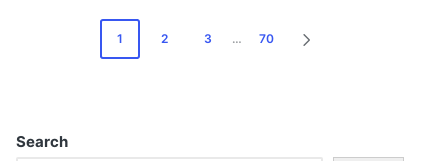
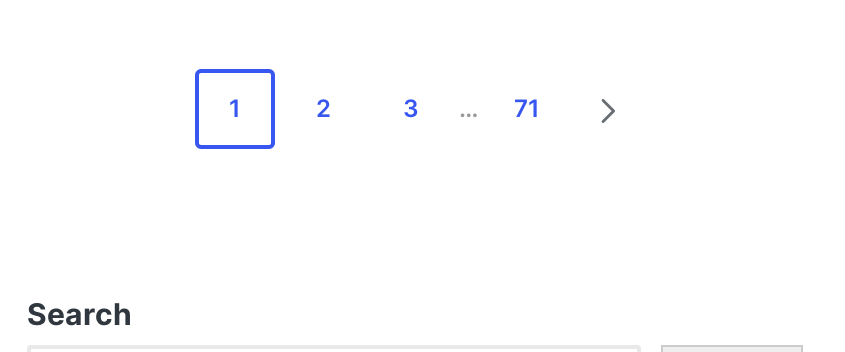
- 70
+ 71
